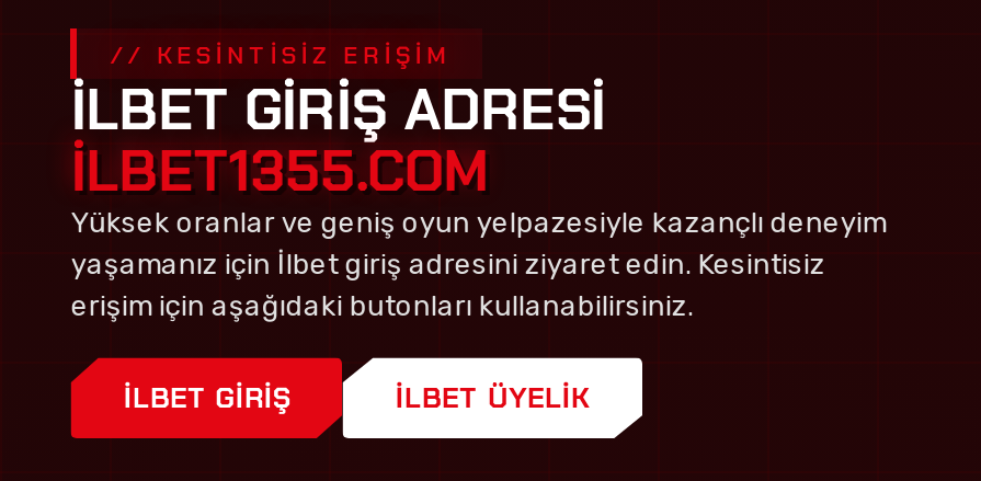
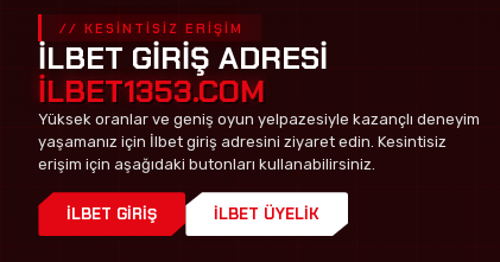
- İLBET1355.COM
+ İLBET1353.COM
